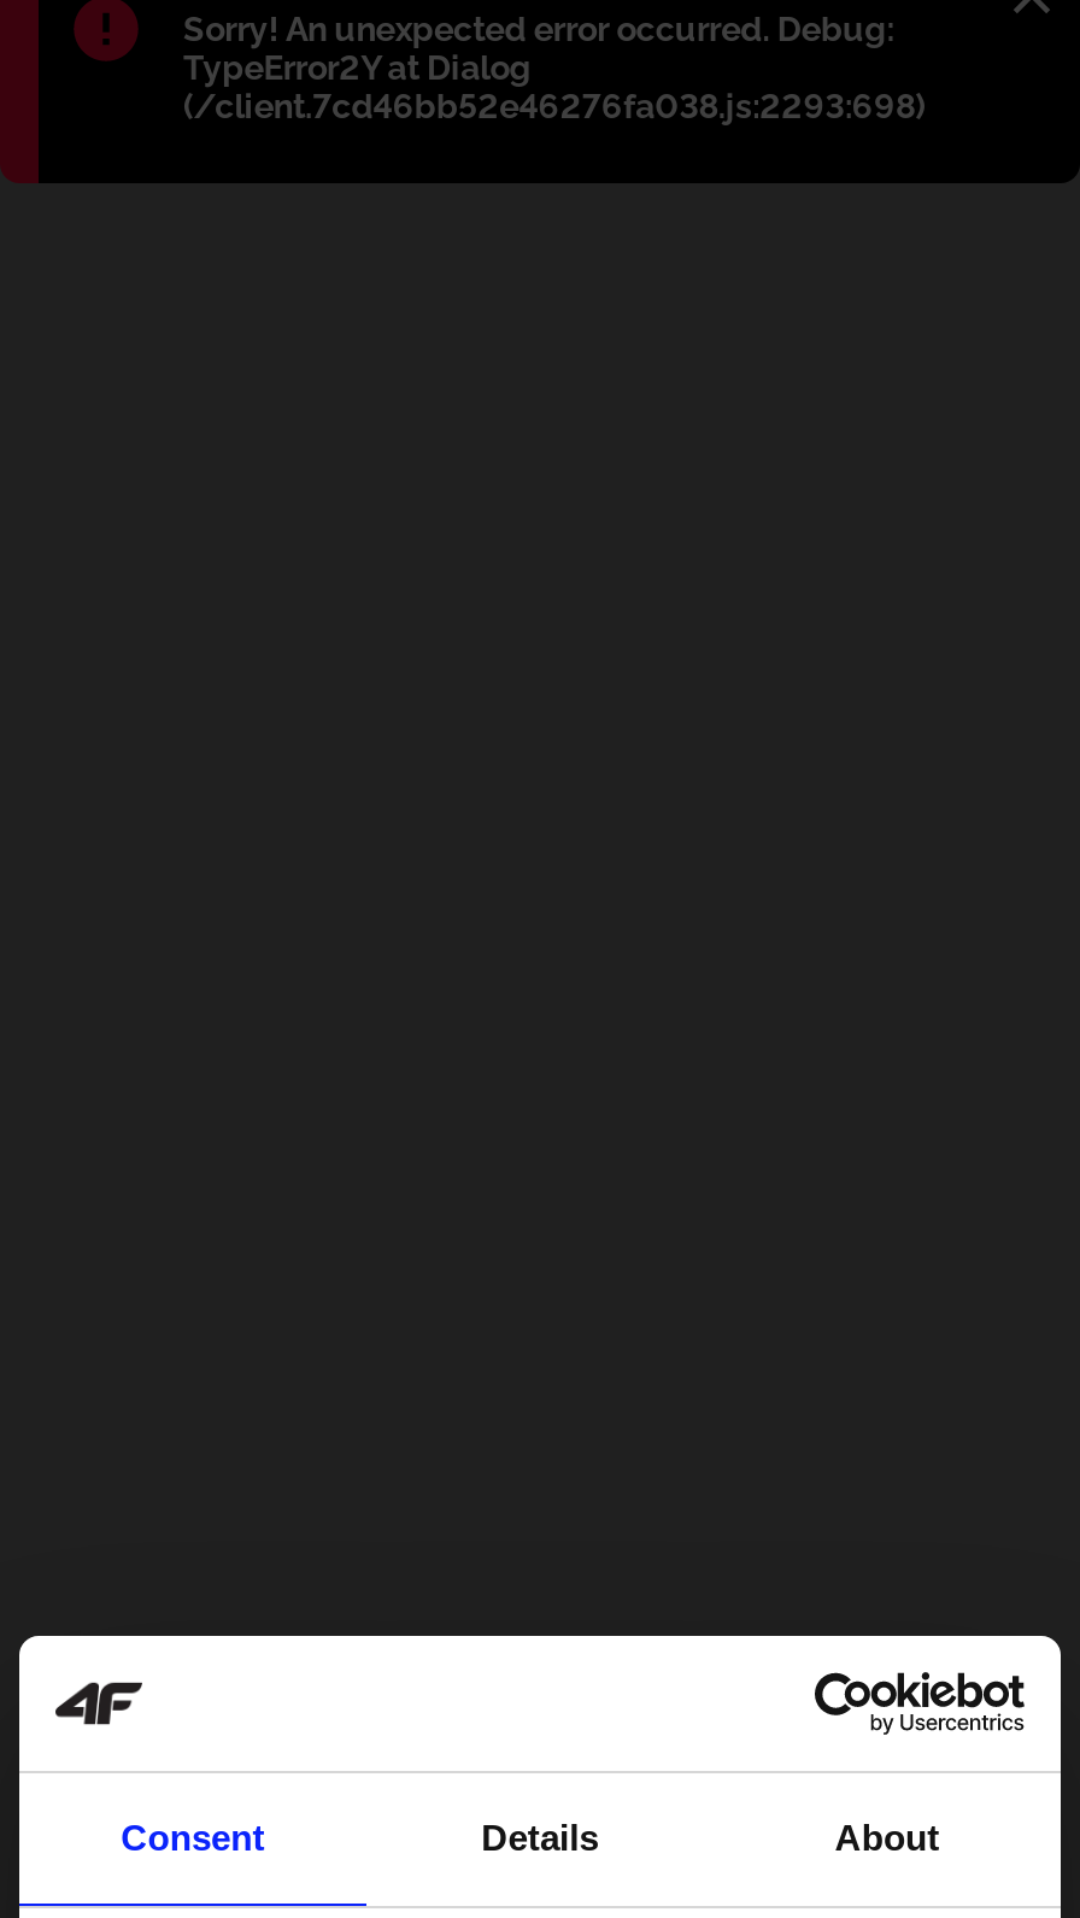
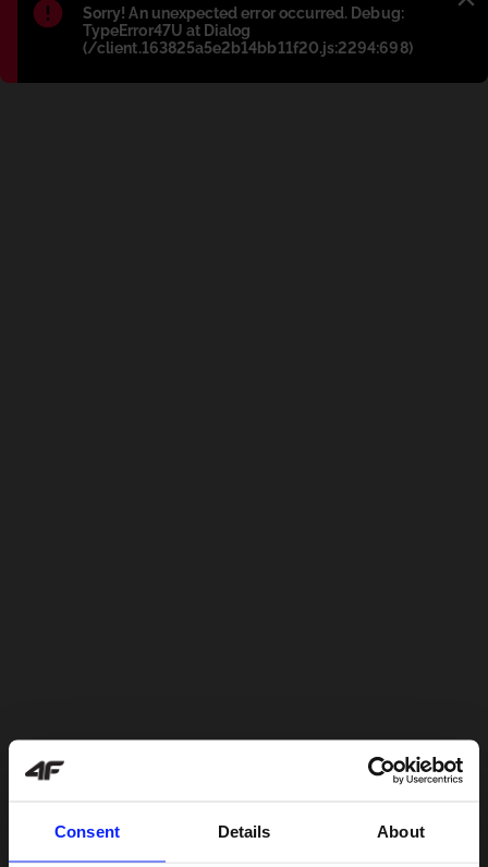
- TypeError2Y at Dialog
- (/client.7cd46bb52e46276fa038.js:2293:698)
+ TypeError47U at Dialog
+ (/client.163825a5e2b14bb11f20.js:2294:698)
